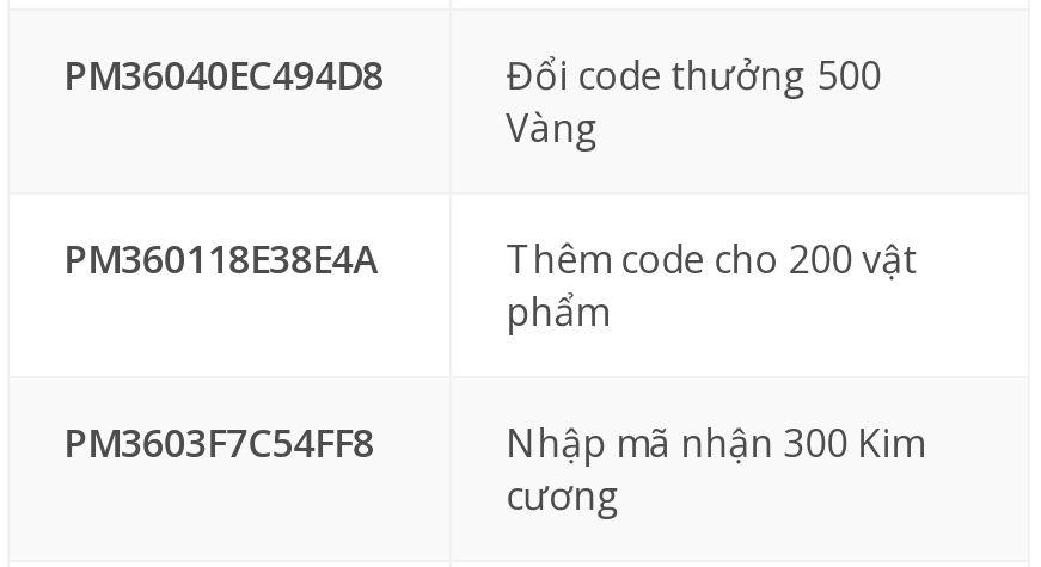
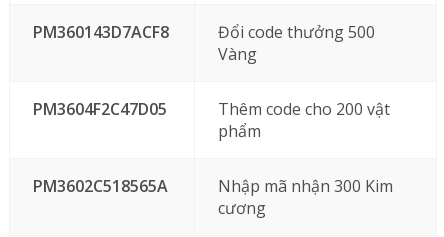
- PM36040EC494D8
+ PM360143D7ACF8

- PM360118E38E4A
+ PM3604F2C47D05

- PM3603F7C54FF8
+ PM3602C518565A
